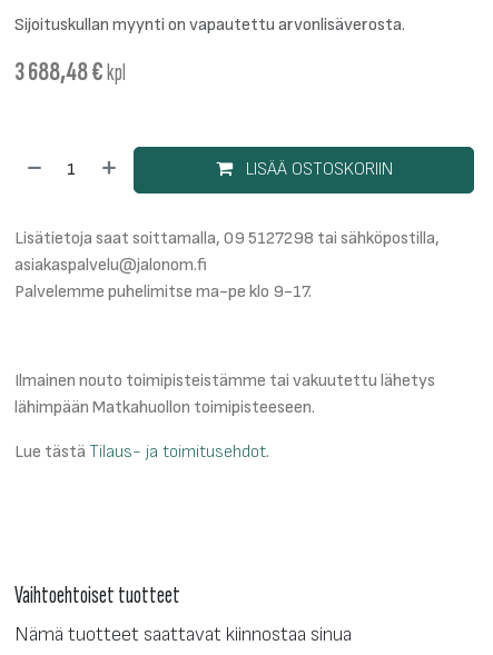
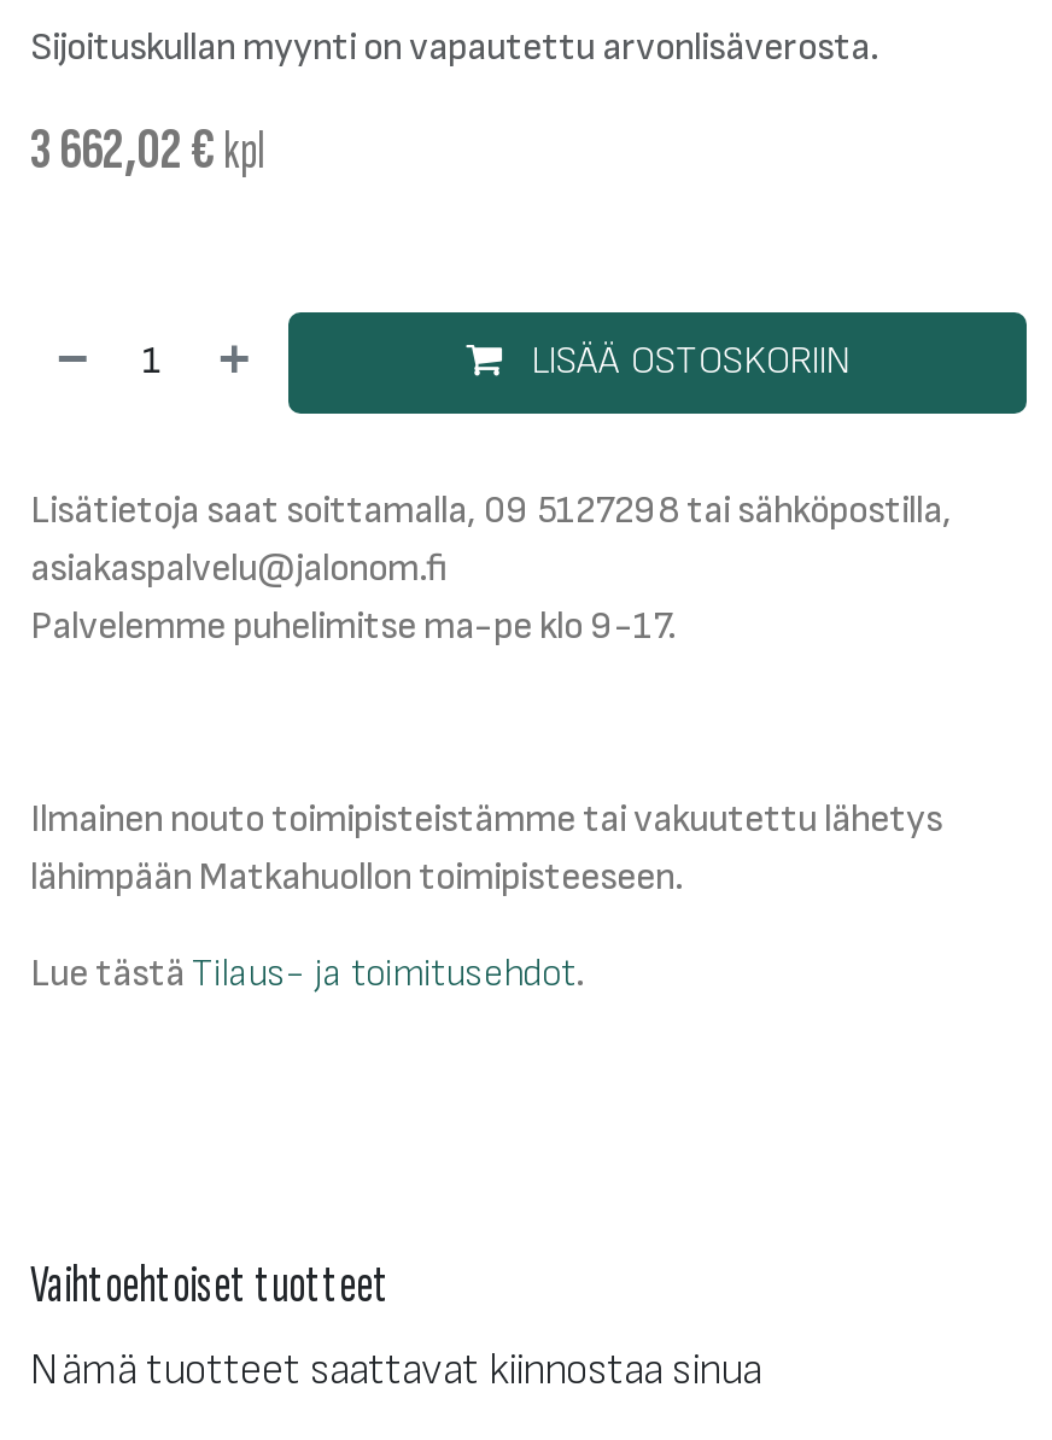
- 3 688,48 € kpl
+ 3 662,02 € kpl
